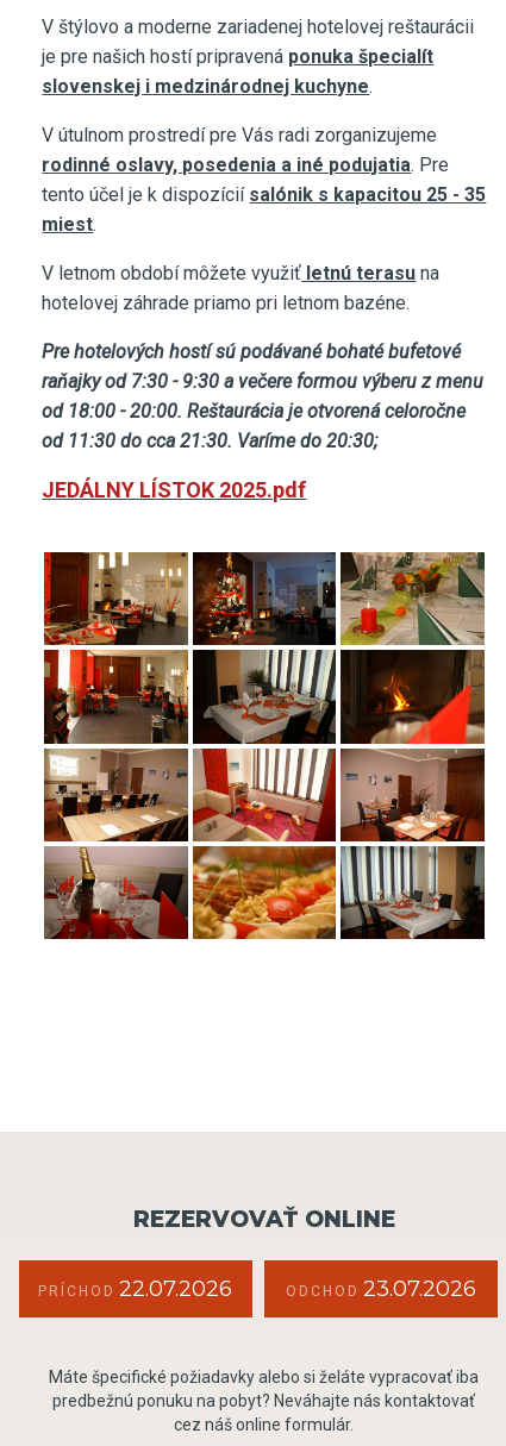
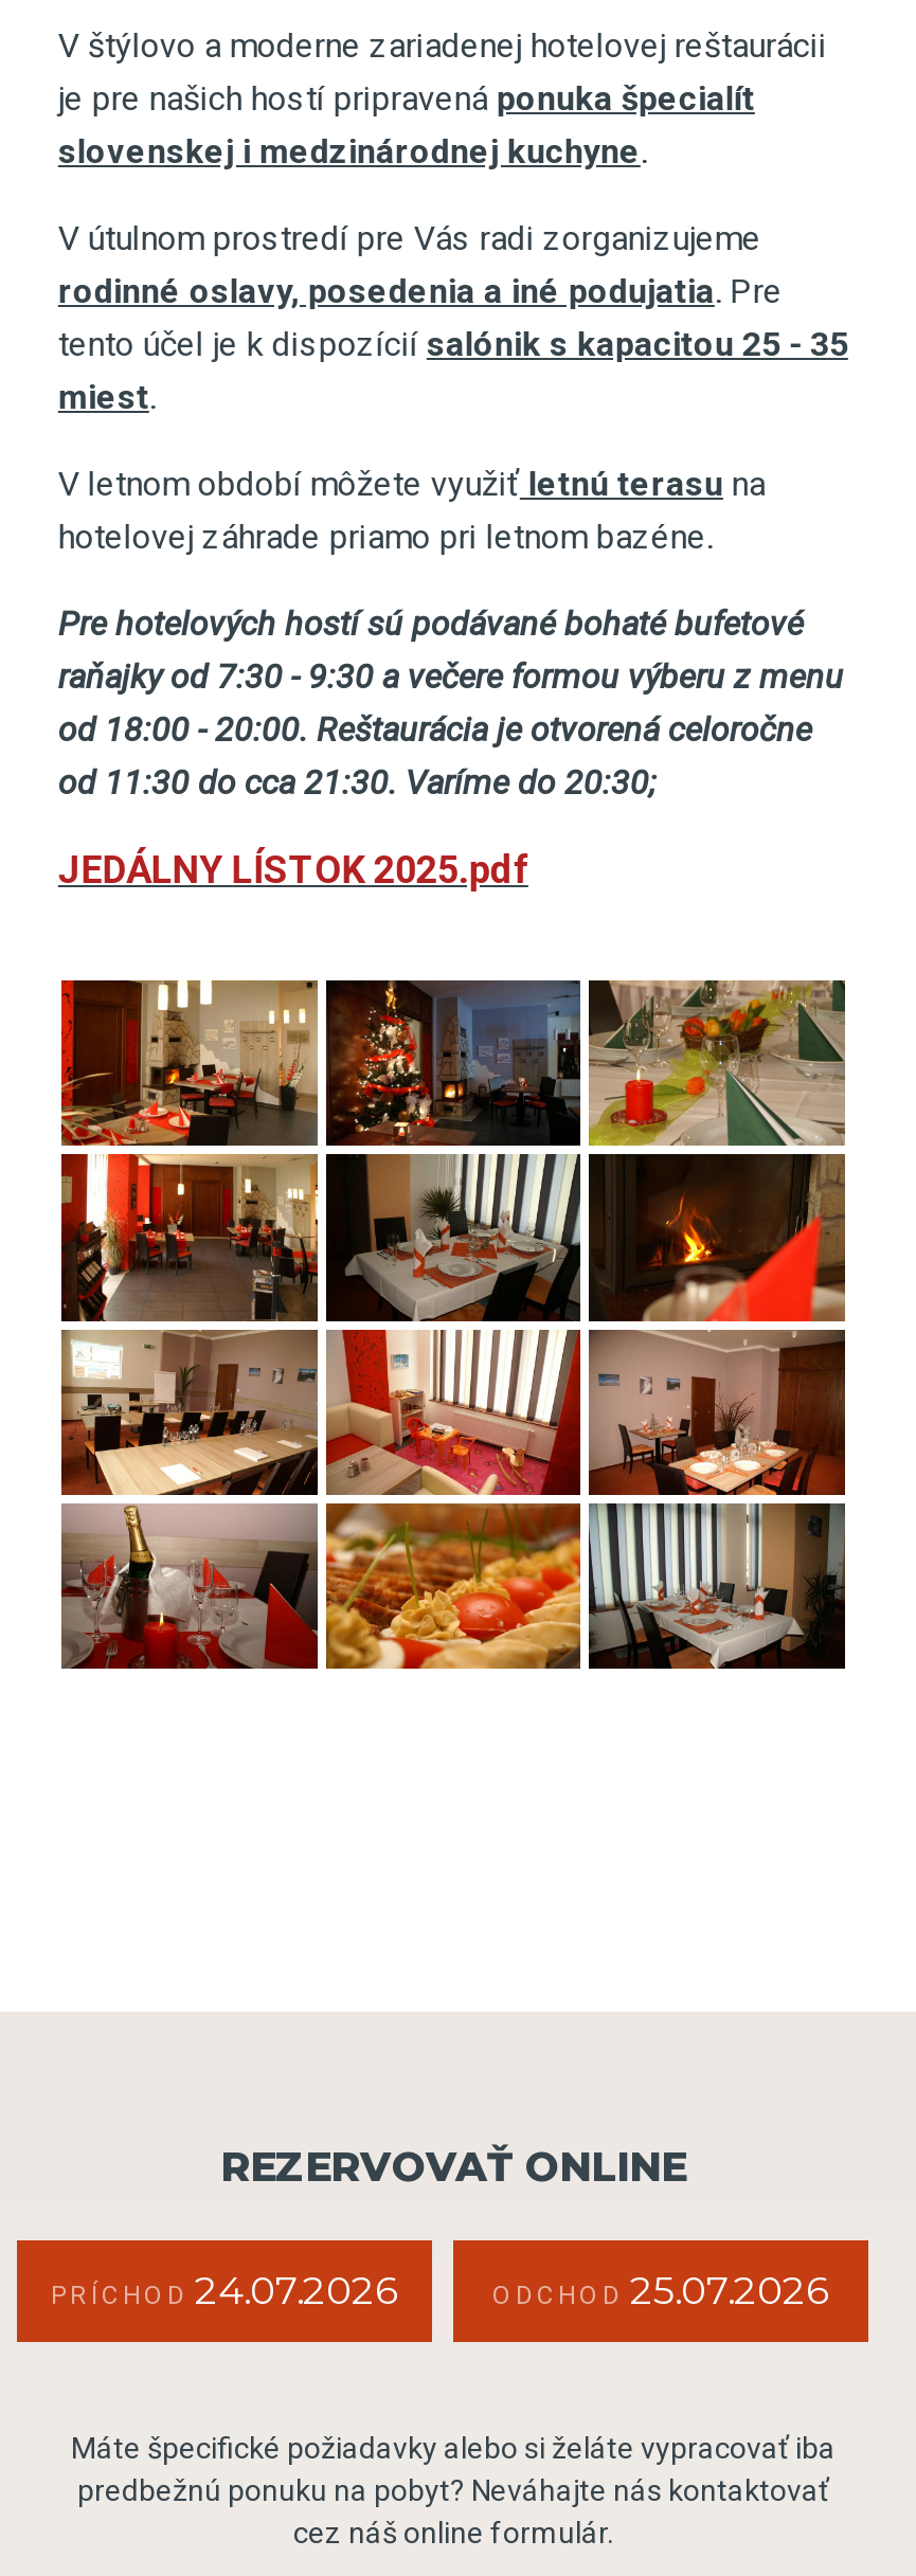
- PRÍCHOD 22.07.2026
+ PRÍCHOD 24.07.2026

- ODCHOD 23.07.2026
+ ODCHOD 25.07.2026
